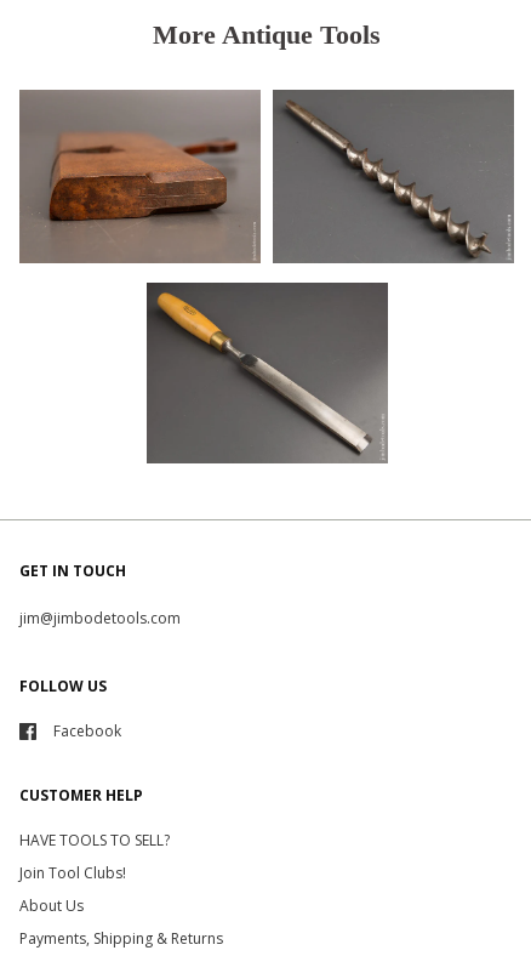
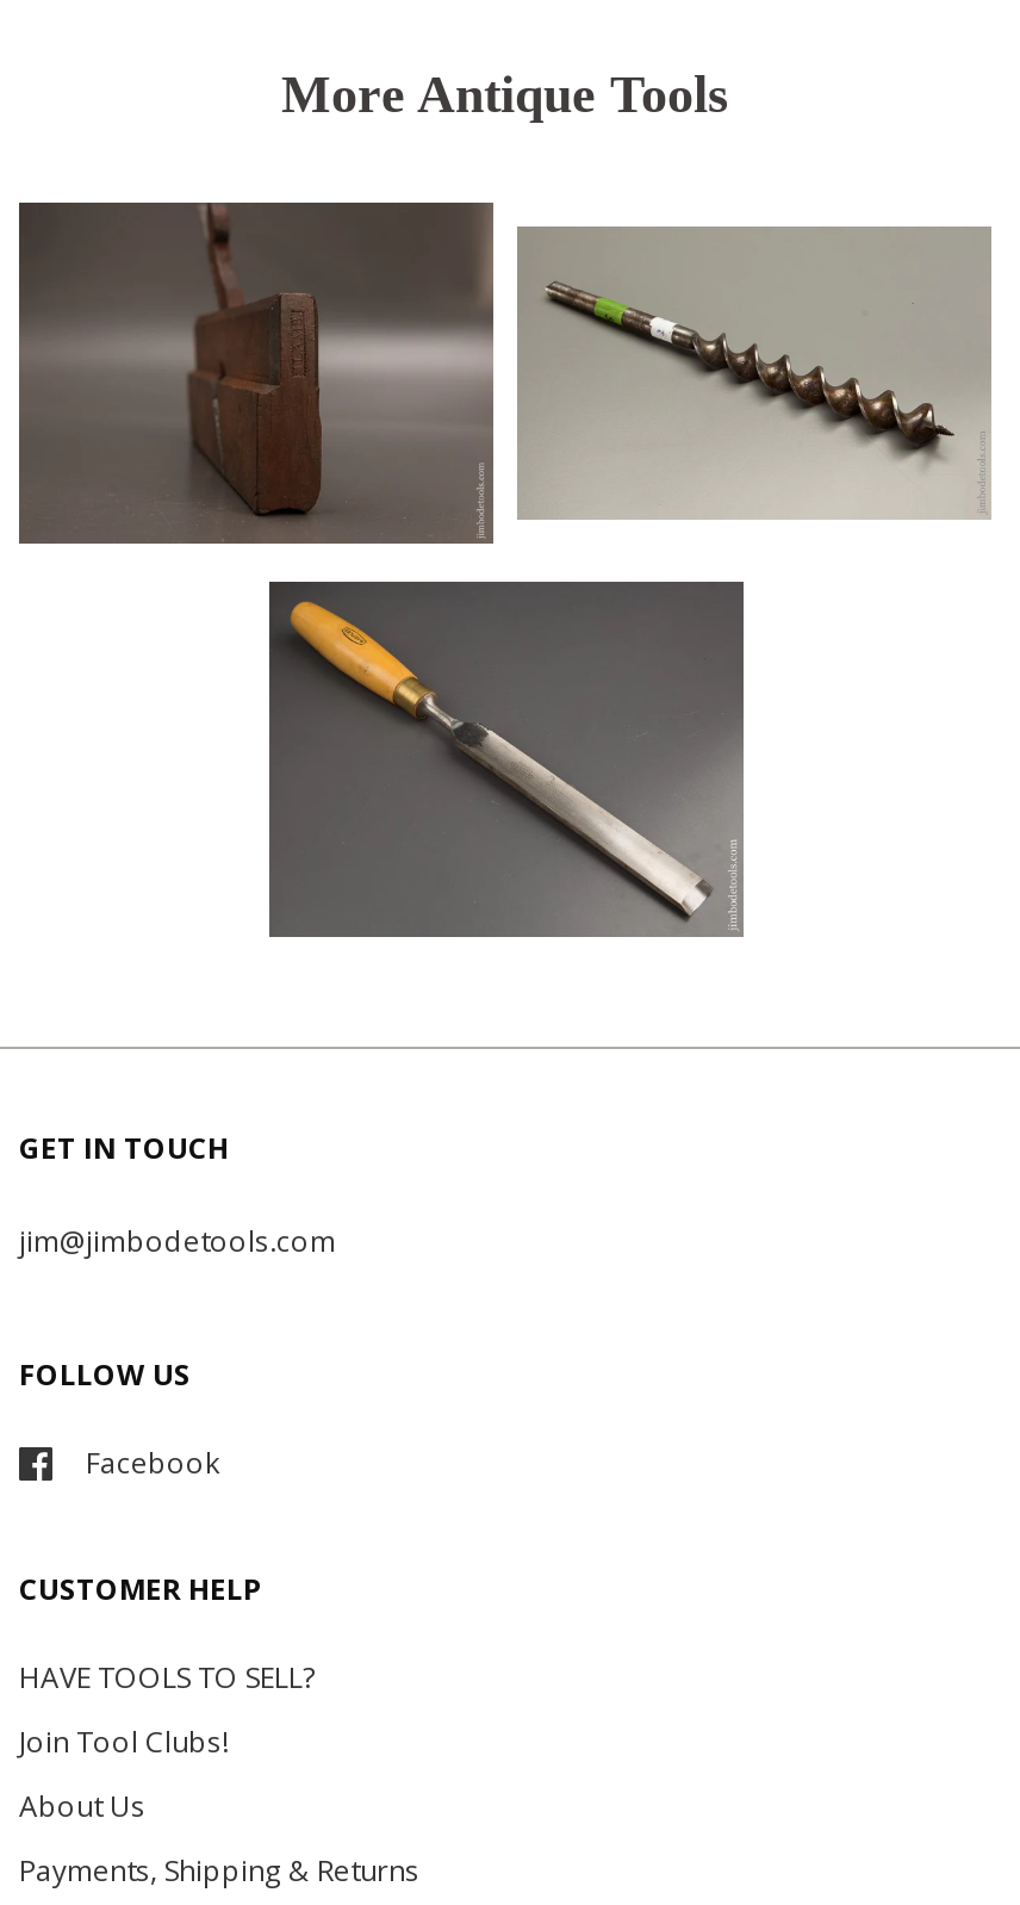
- [image]
+ [image]

- [image]
+ [image]
